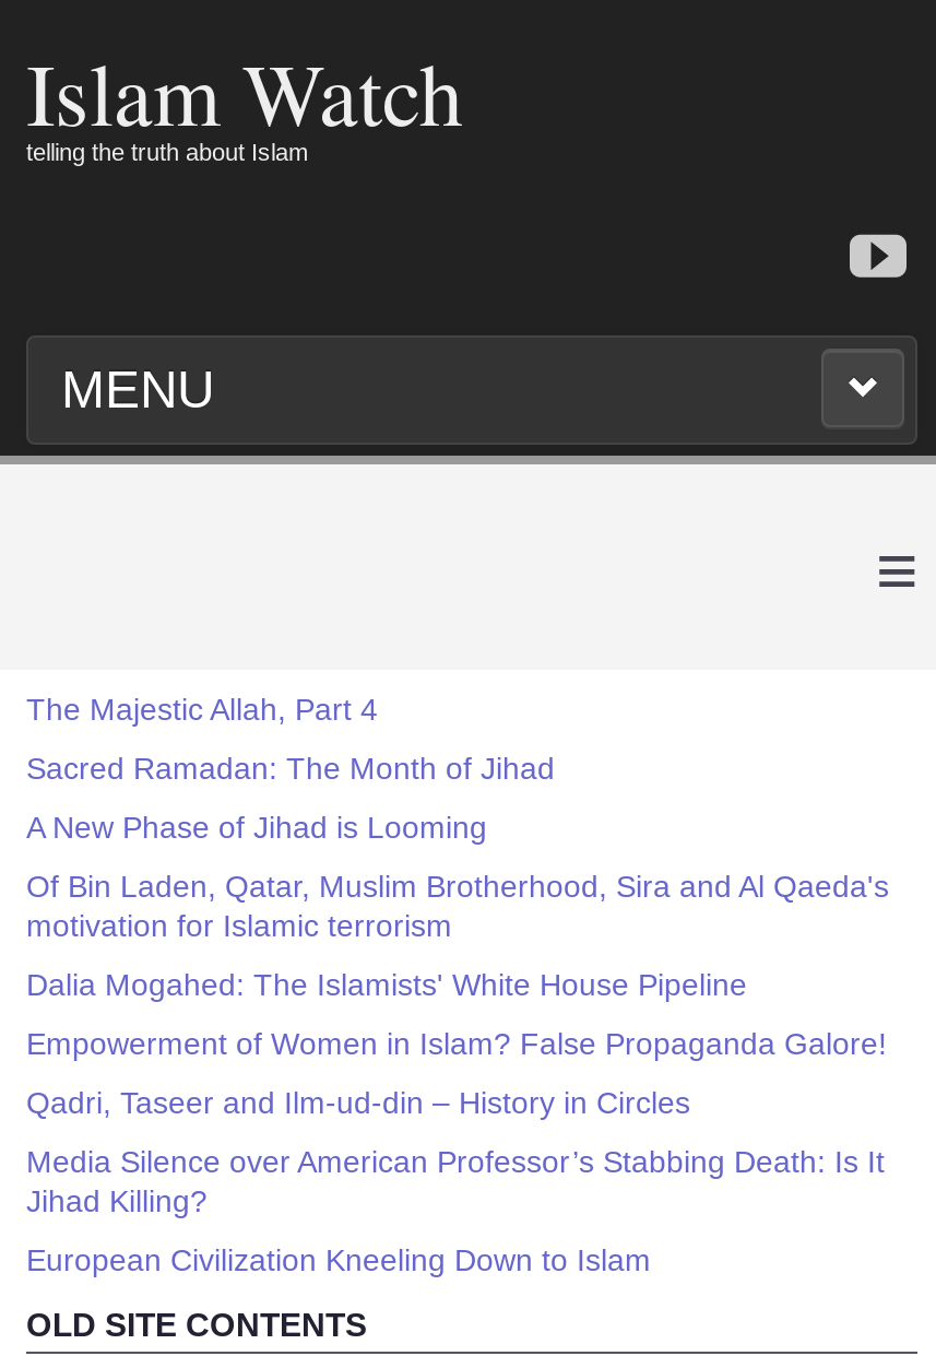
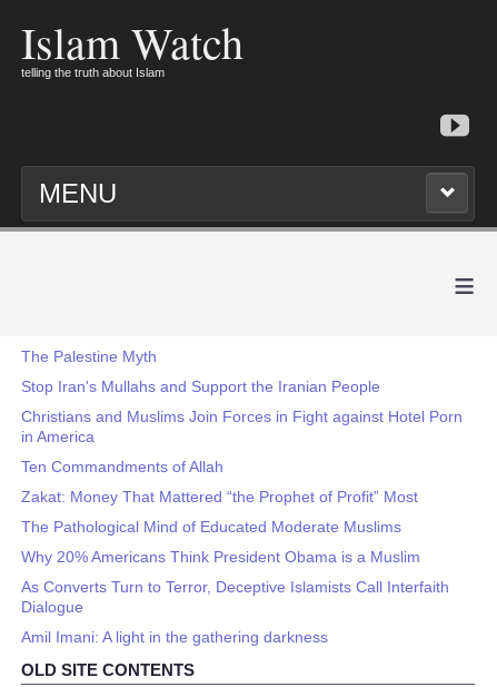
- The Majestic Allah, Part 4
+ The Palestine Myth

- Sacred Ramadan: The Month of Jihad
+ Stop Iran's Mullahs and Support the Iranian People

- A New Phase of Jihad is Looming
+ Christians and Muslims Join Forces in Fight against Hotel Porn
+ in America

- Of Bin Laden, Qatar, Muslim Brotherhood, Sira and Al Qaeda's
- motivation for Islamic terrorism
+ Ten Commandments of Allah

- Dalia Mogahed: The Islamists' White House Pipeline
+ Zakat: Money That Mattered “the Prophet of Profit” Most

- Empowerment of Women in Islam? False Propaganda Galore!
+ The Pathological Mind of Educated Moderate Muslims

- Qadri, Taseer and Ilm-ud-din – History in Circles
+ Why 20% Americans Think President Obama is a Muslim

- Media Silence over American Professor’s Stabbing Death: Is It
- Jihad Killing?
+ As Converts Turn to Terror, Deceptive Islamists Call Interfaith
+ Dialogue

- European Civilization Kneeling Down to Islam
+ Amil Imani: A light in the gathering darkness
